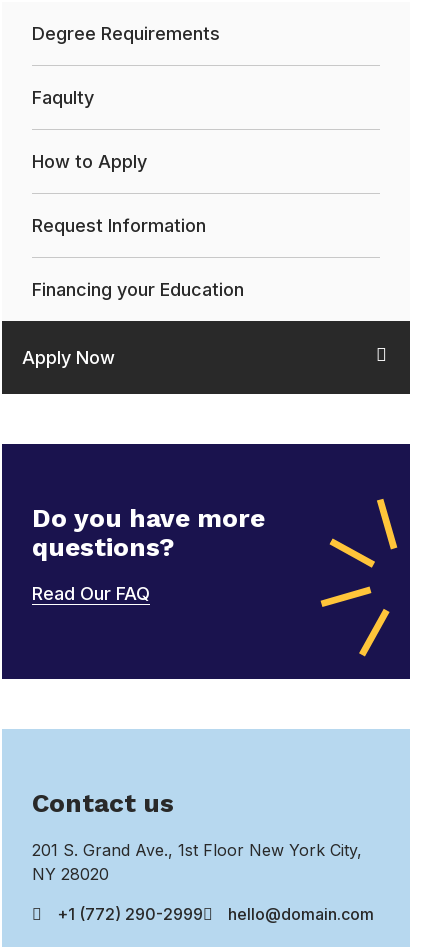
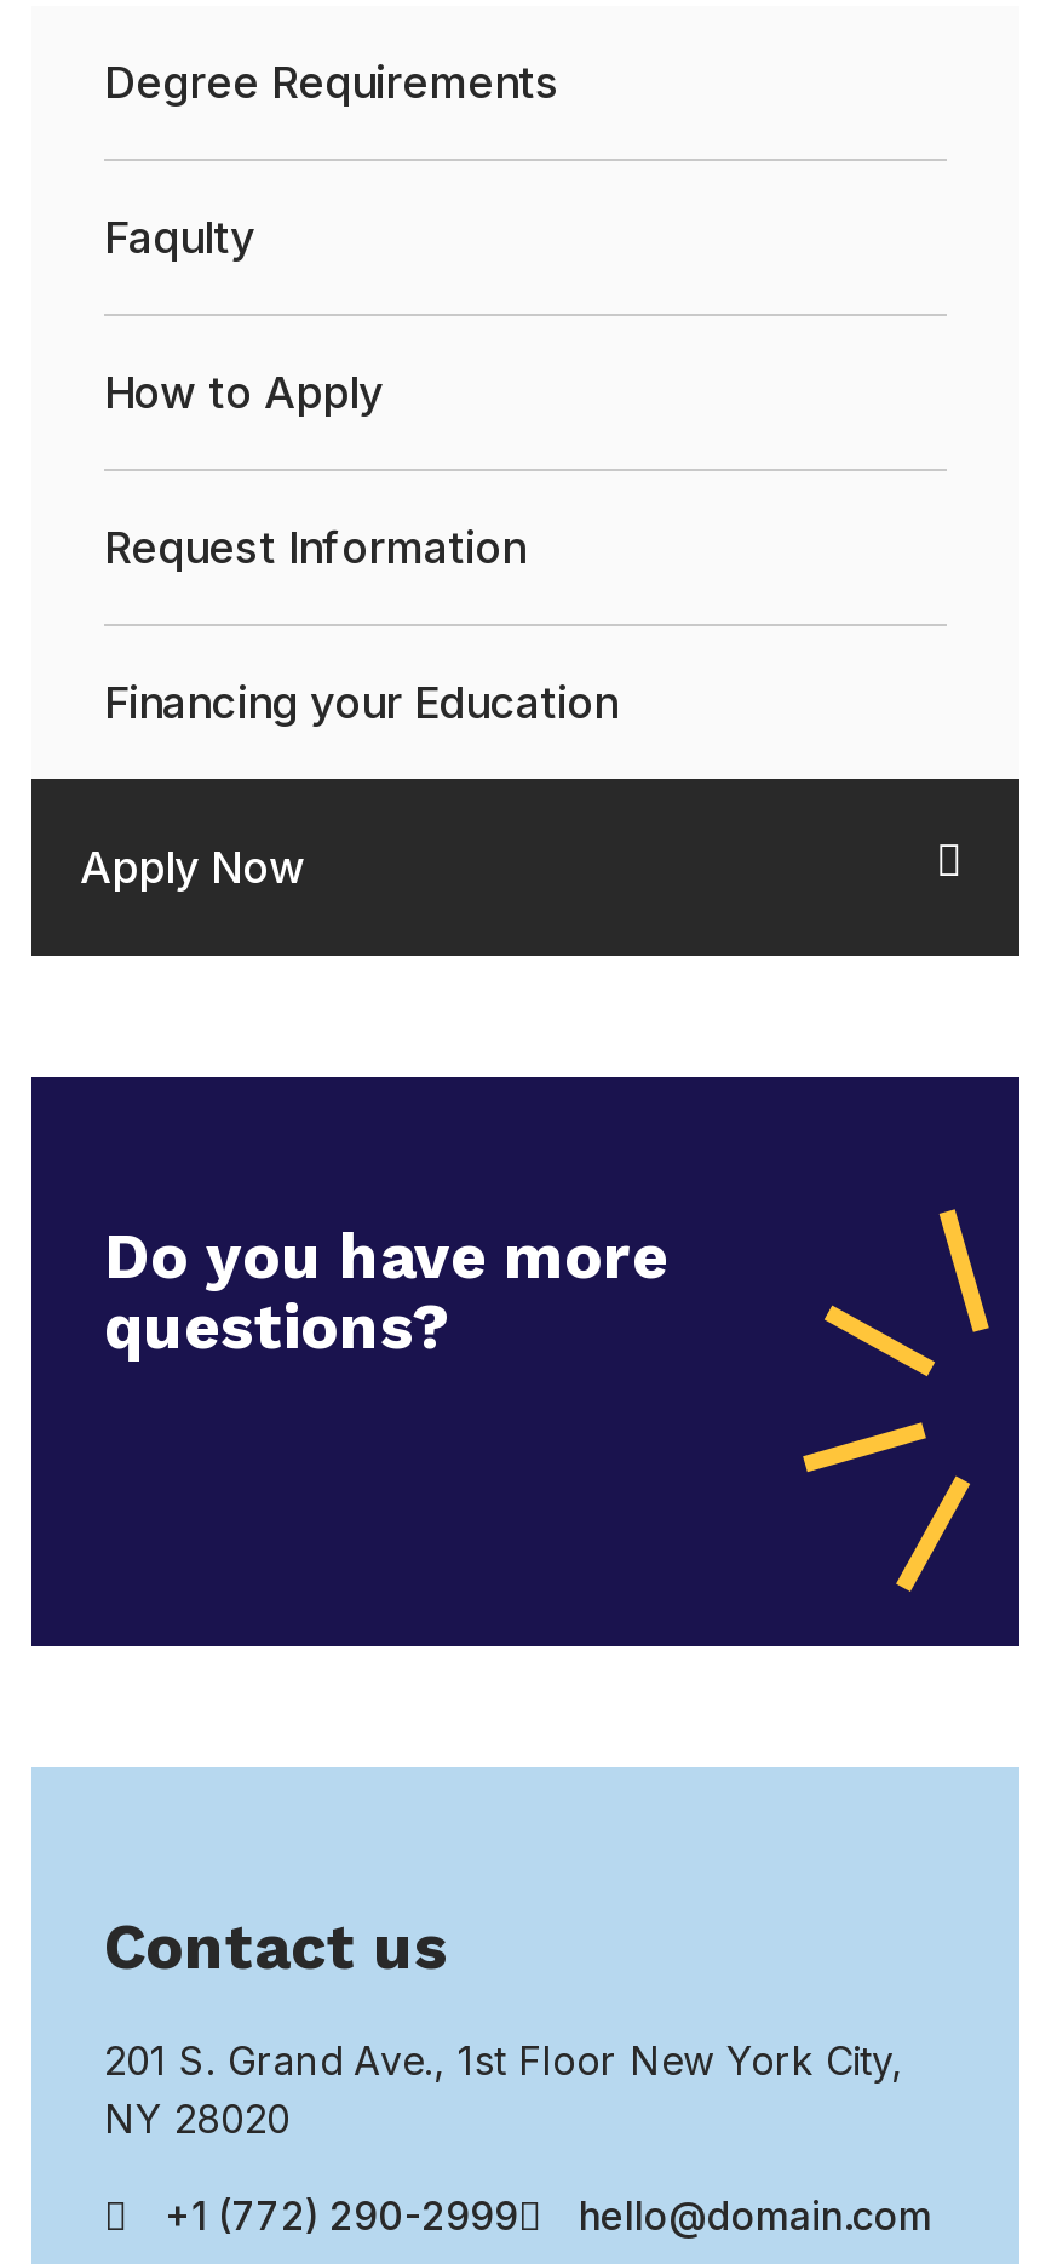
- Read Our FAQ
